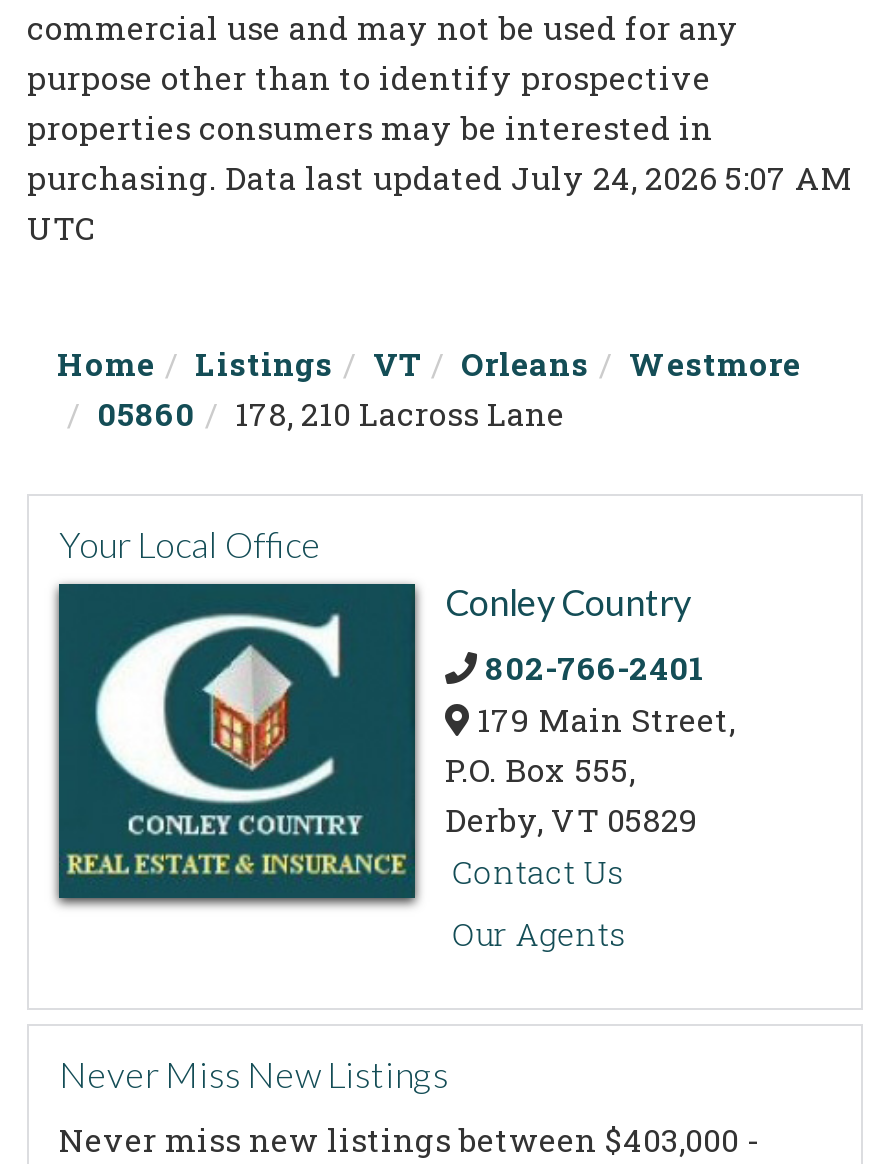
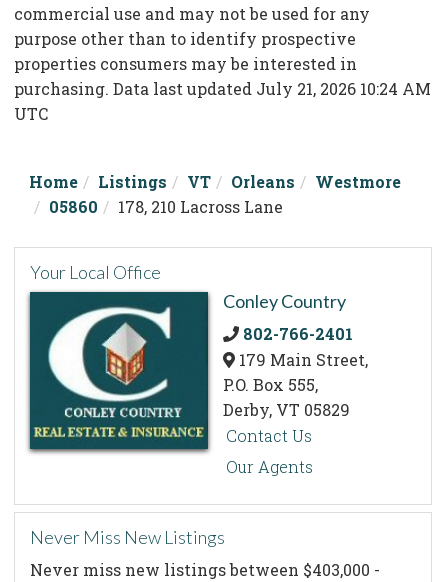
- purchasing. Data last updated July 24, 2026 5:07 AM
+ purchasing. Data last updated July 21, 2026 10:24 AM
